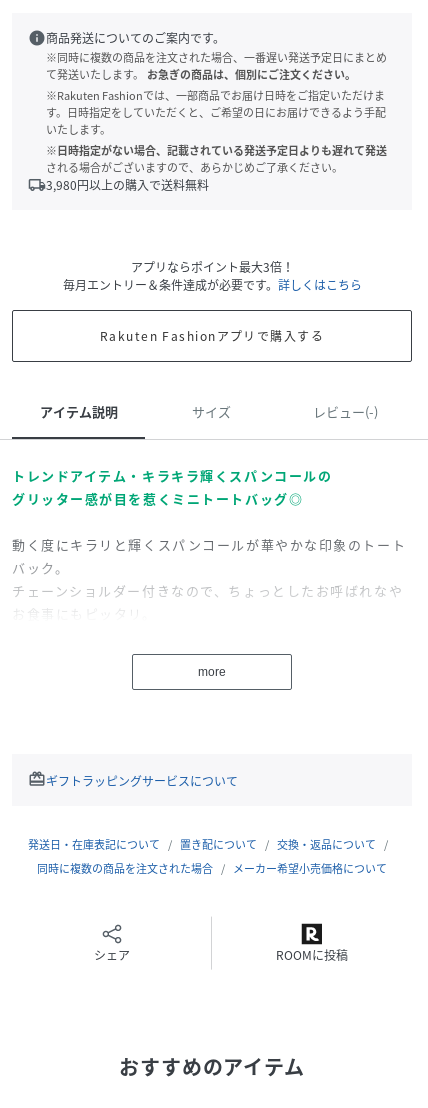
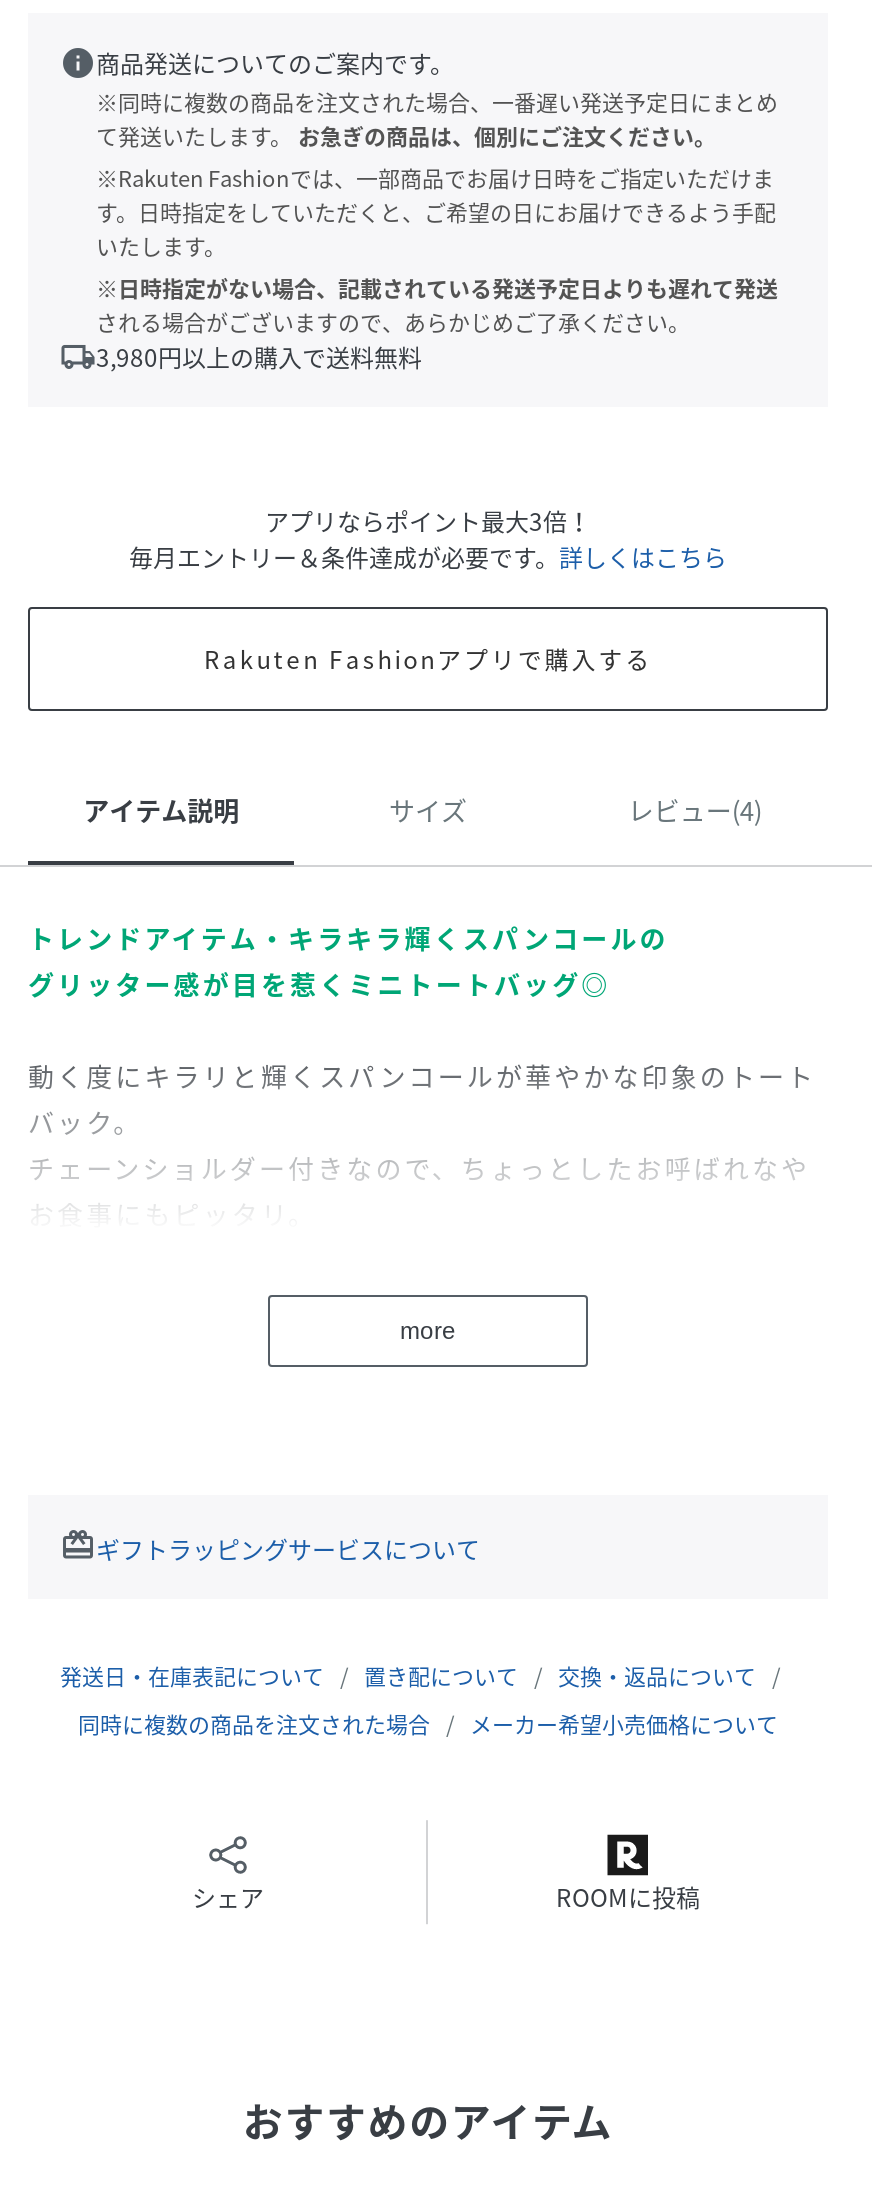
- レビュー(-)
+ レビュー(4)
